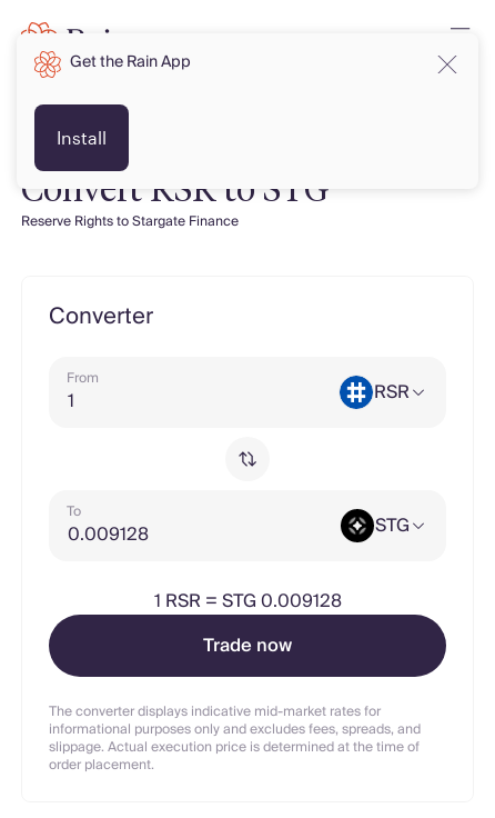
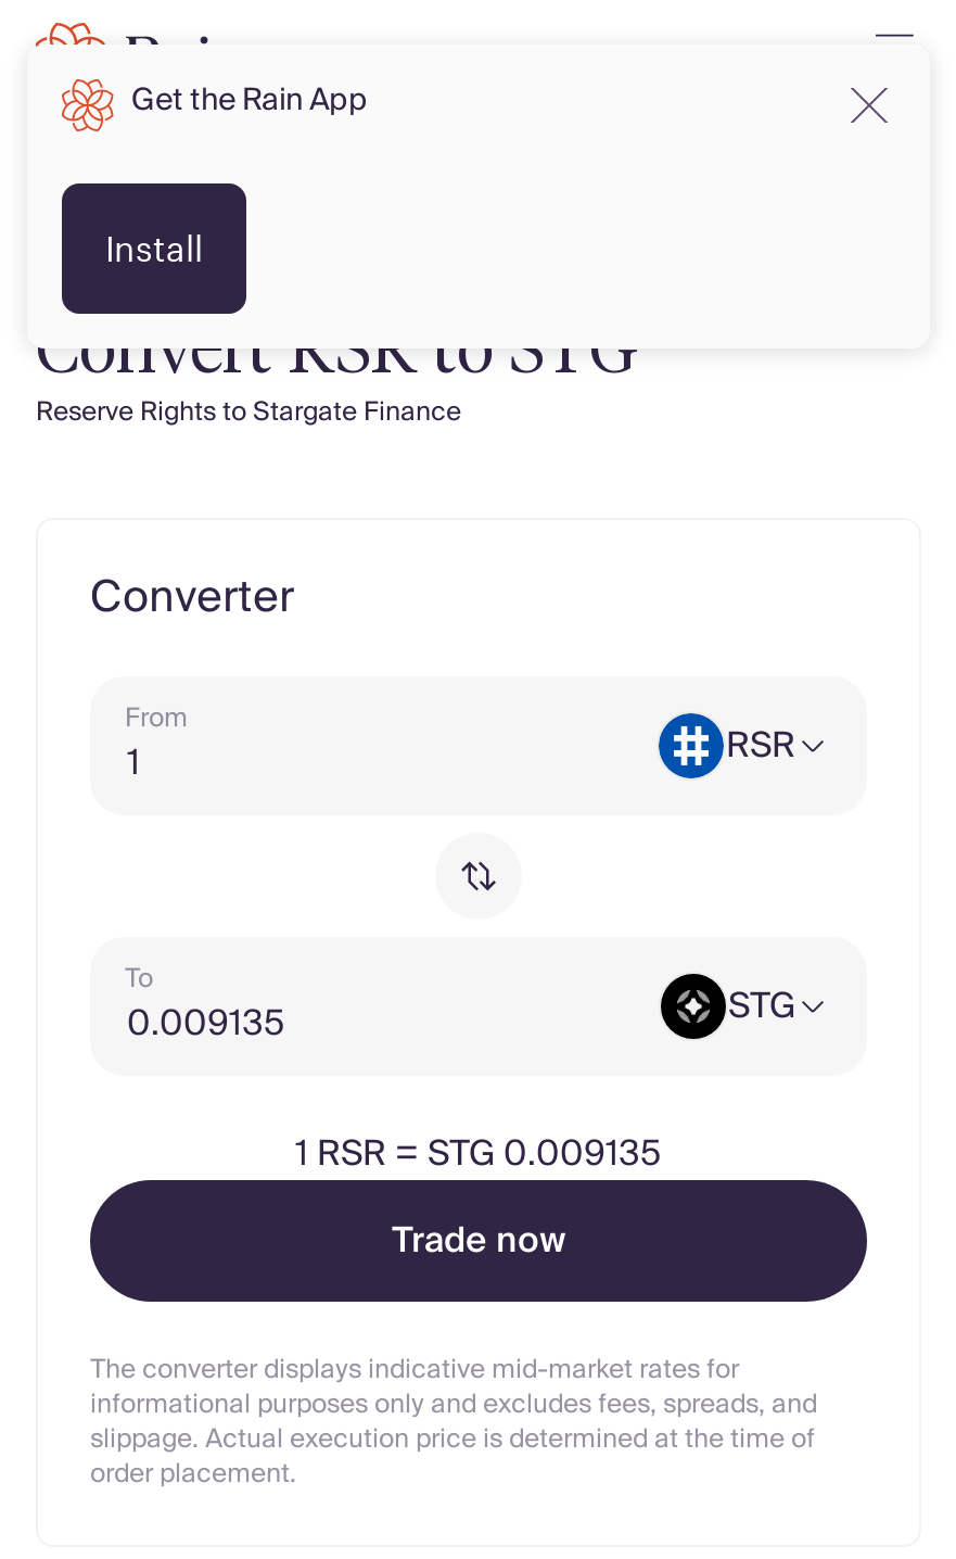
- 1 RSR = STG 0.009128
+ 1 RSR = STG 0.009135
